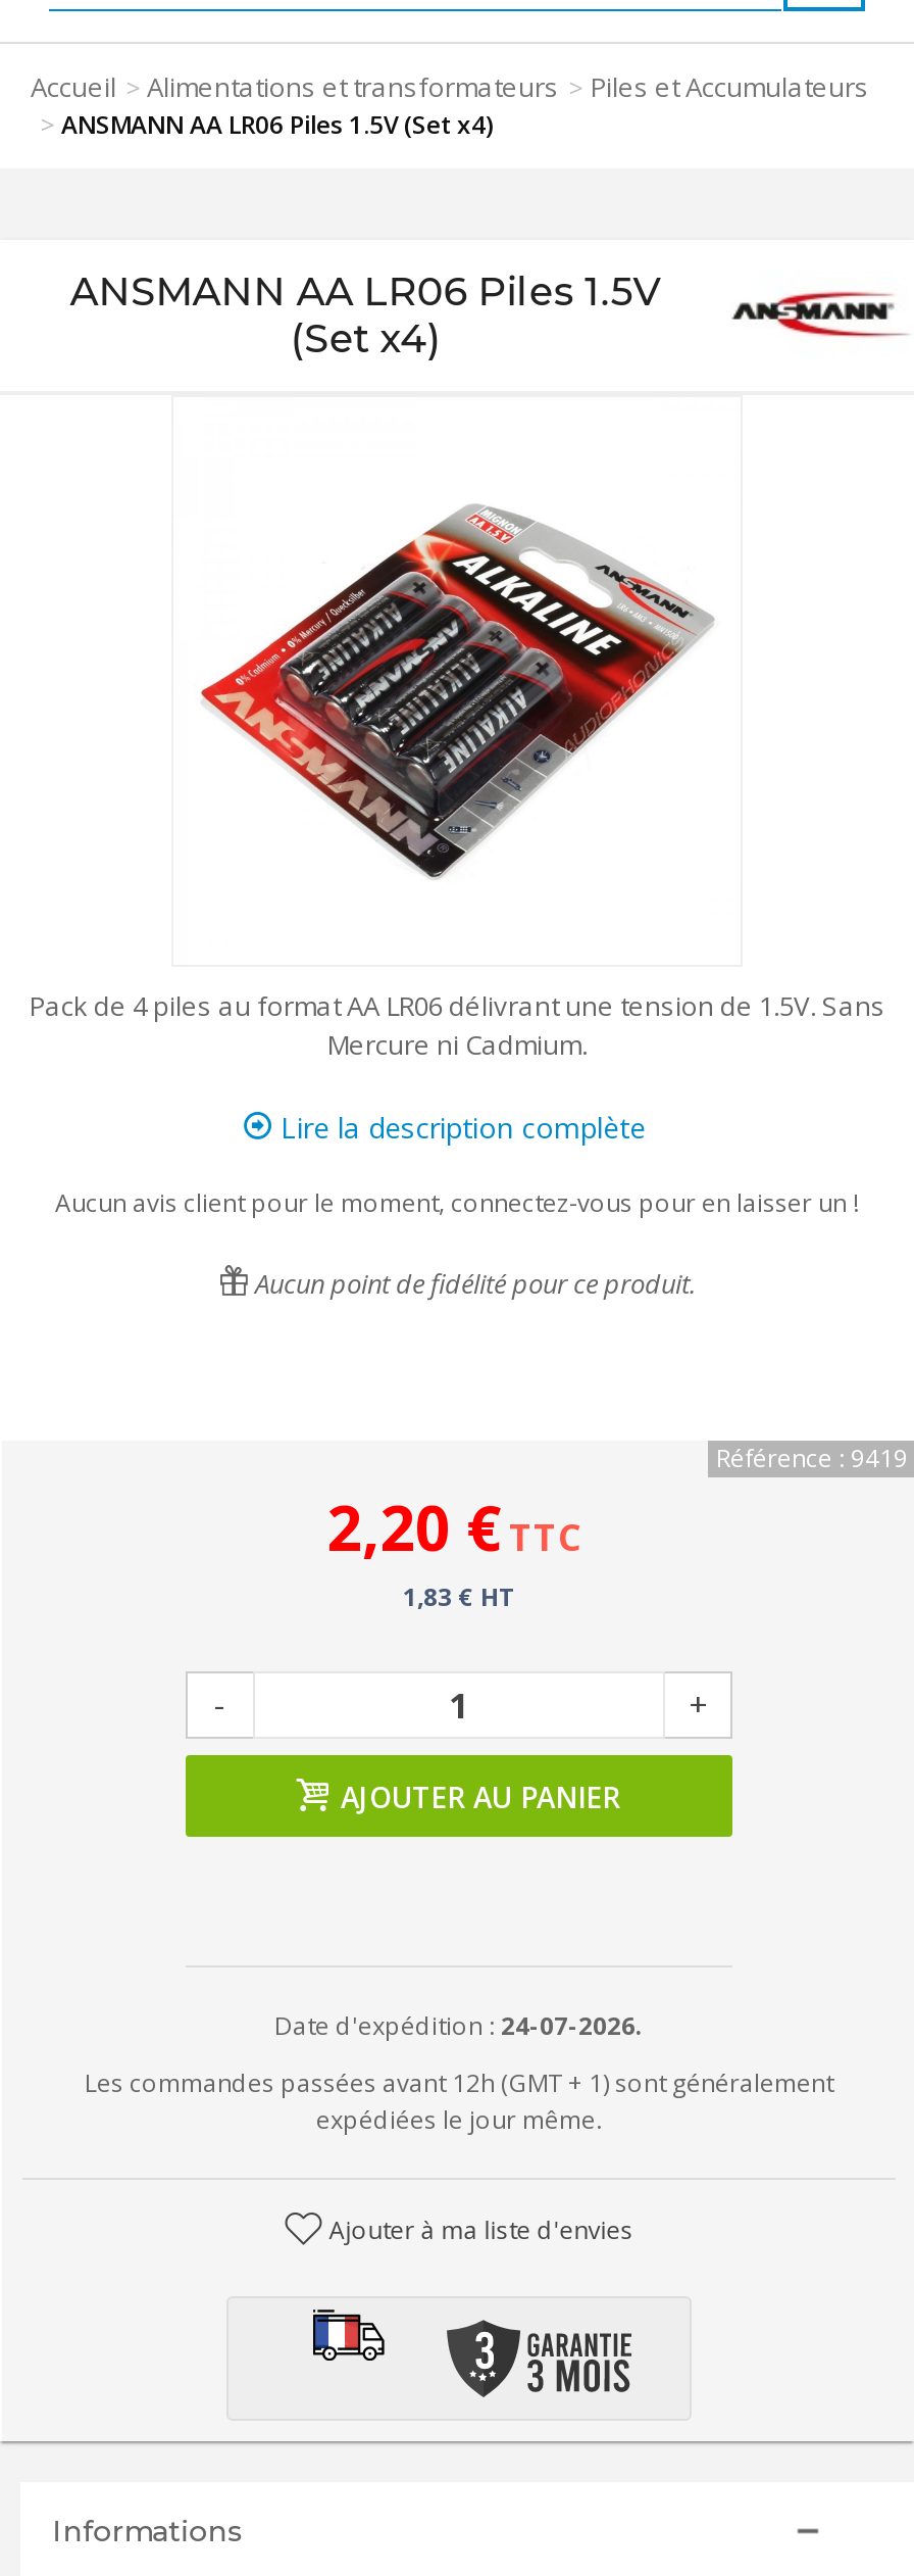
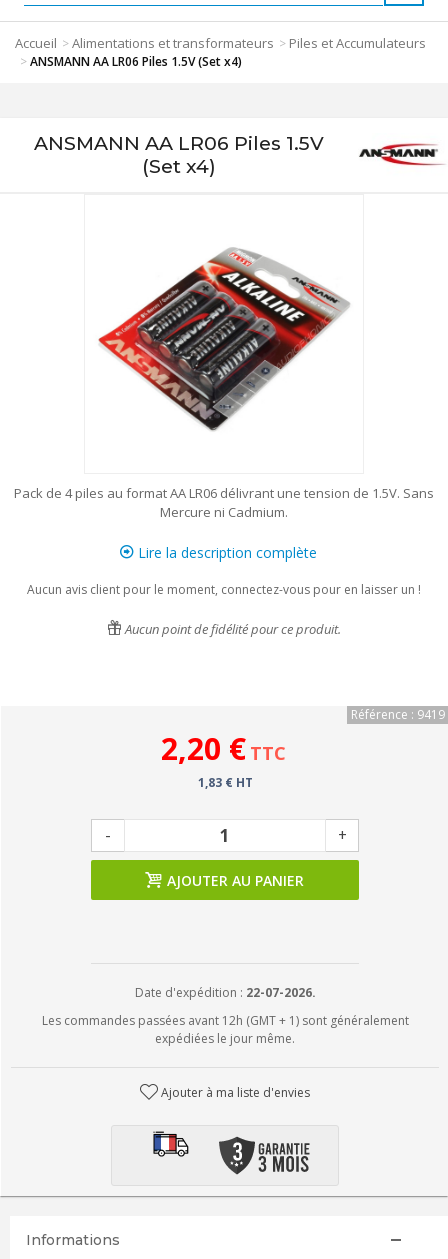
- Date d'expédition : 24-07-2026.
+ Date d'expédition : 22-07-2026.
